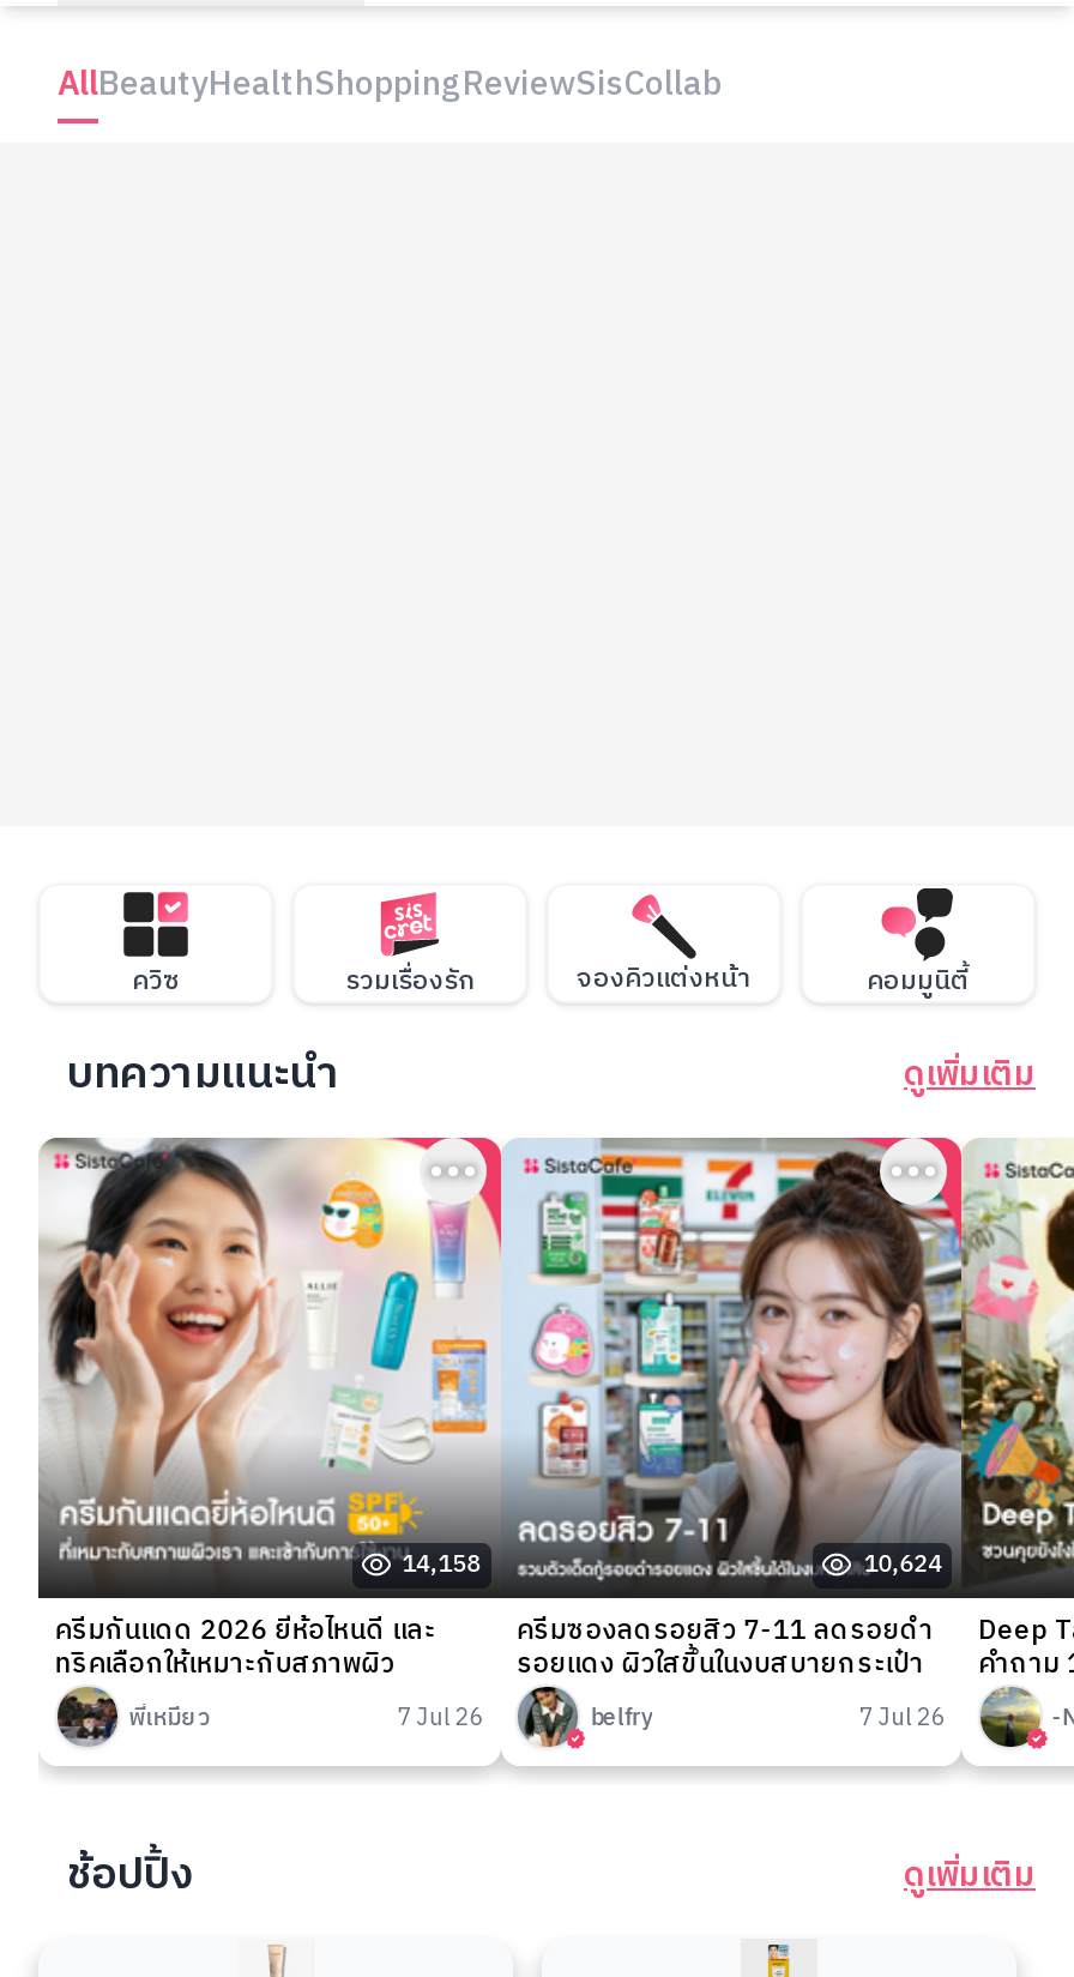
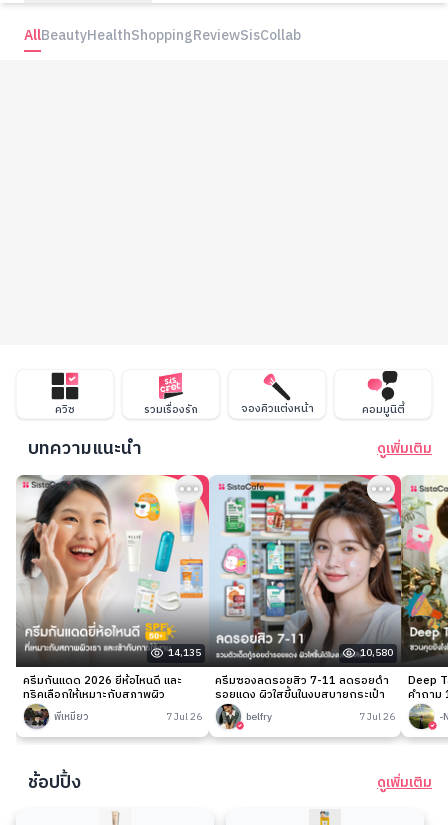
- 14,158
+ 14,135

- 10,624
+ 10,580
